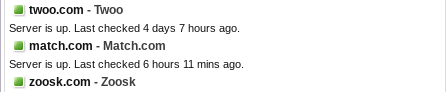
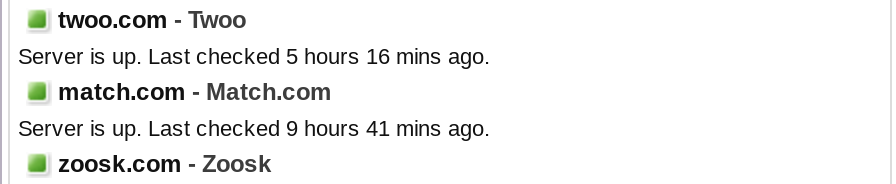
- Server is up. Last checked 4 days 7 hours ago.
+ Server is up. Last checked 5 hours 16 mins ago.

- Server is up. Last checked 6 hours 11 mins ago.
+ Server is up. Last checked 9 hours 41 mins ago.
